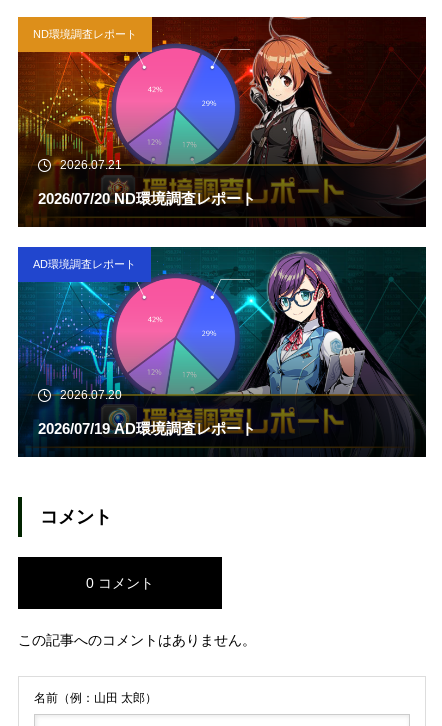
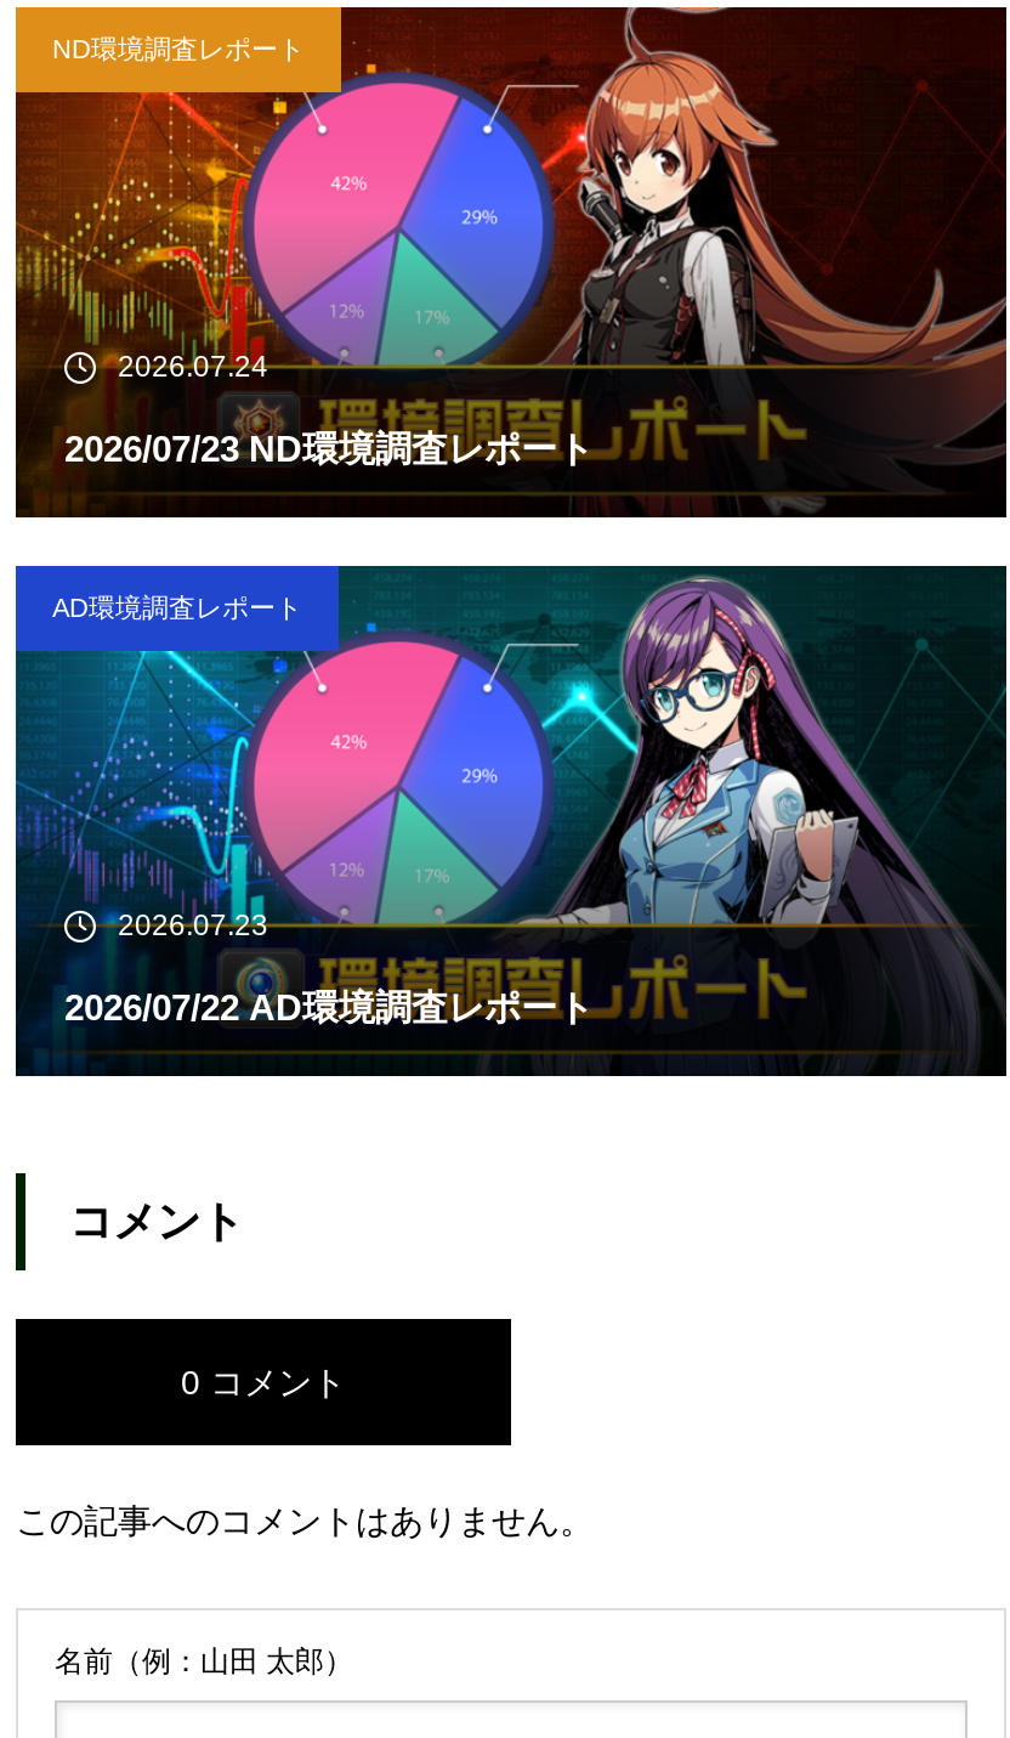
- 2026.07.21
+ 2026.07.24

- 2026/07/20 ND環境調査レポート
+ 2026/07/23 ND環境調査レポート

- 2026.07.20
+ 2026.07.23

- 2026/07/19 AD環境調査レポート
+ 2026/07/22 AD環境調査レポート
